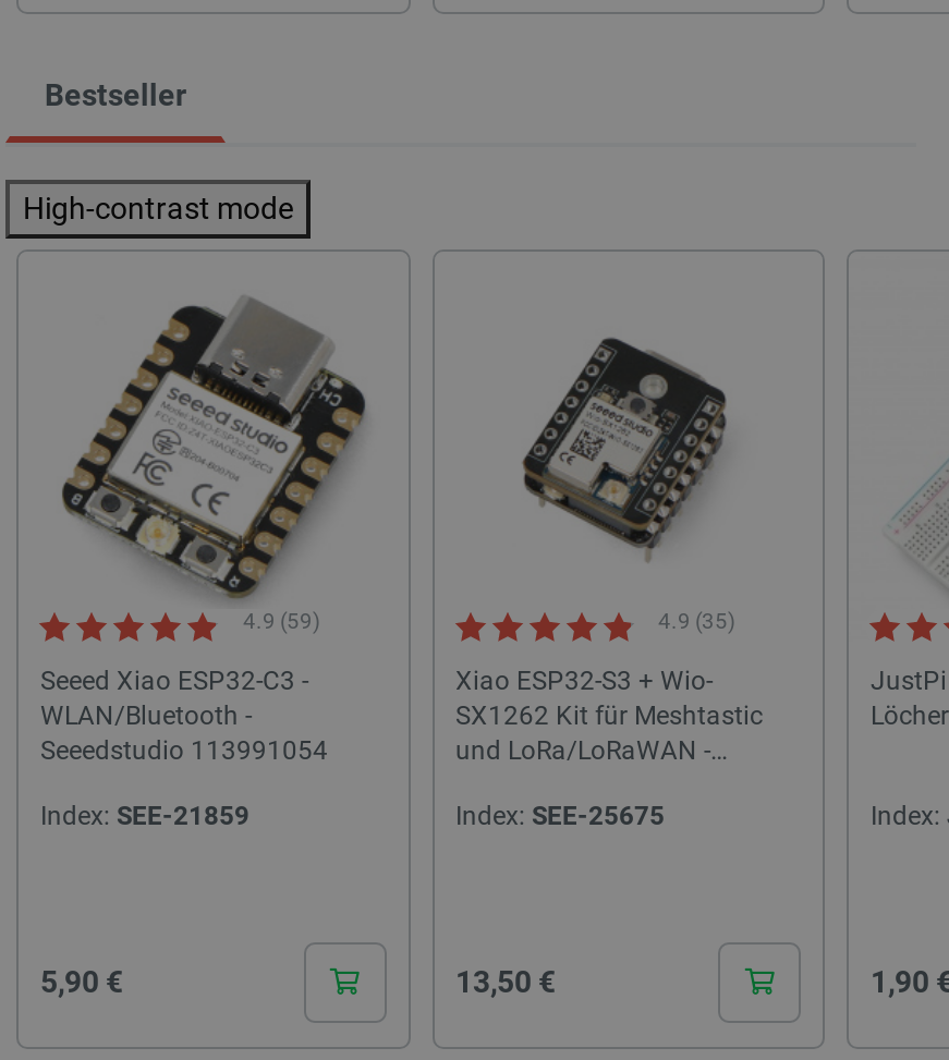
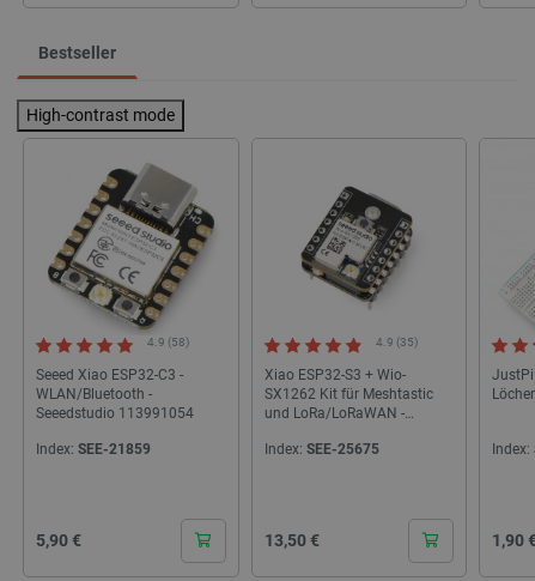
- 4.9 (59)
+ 4.9 (58)
